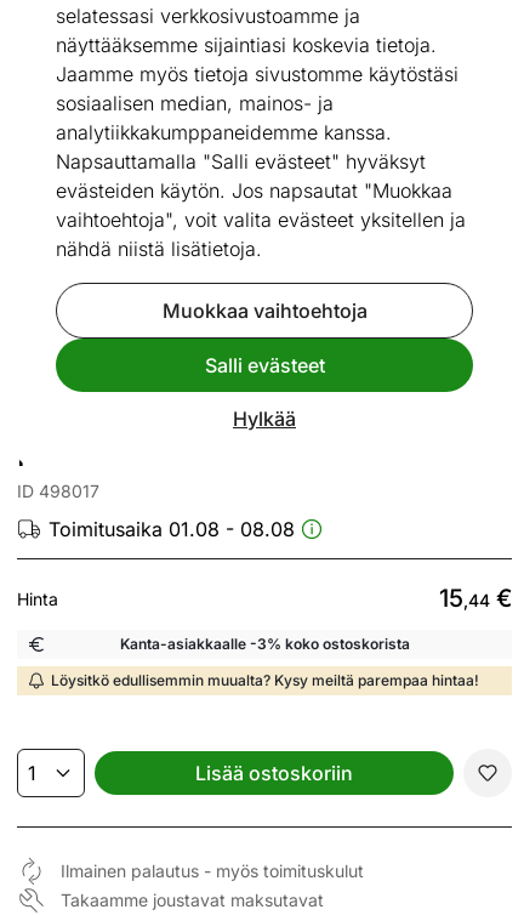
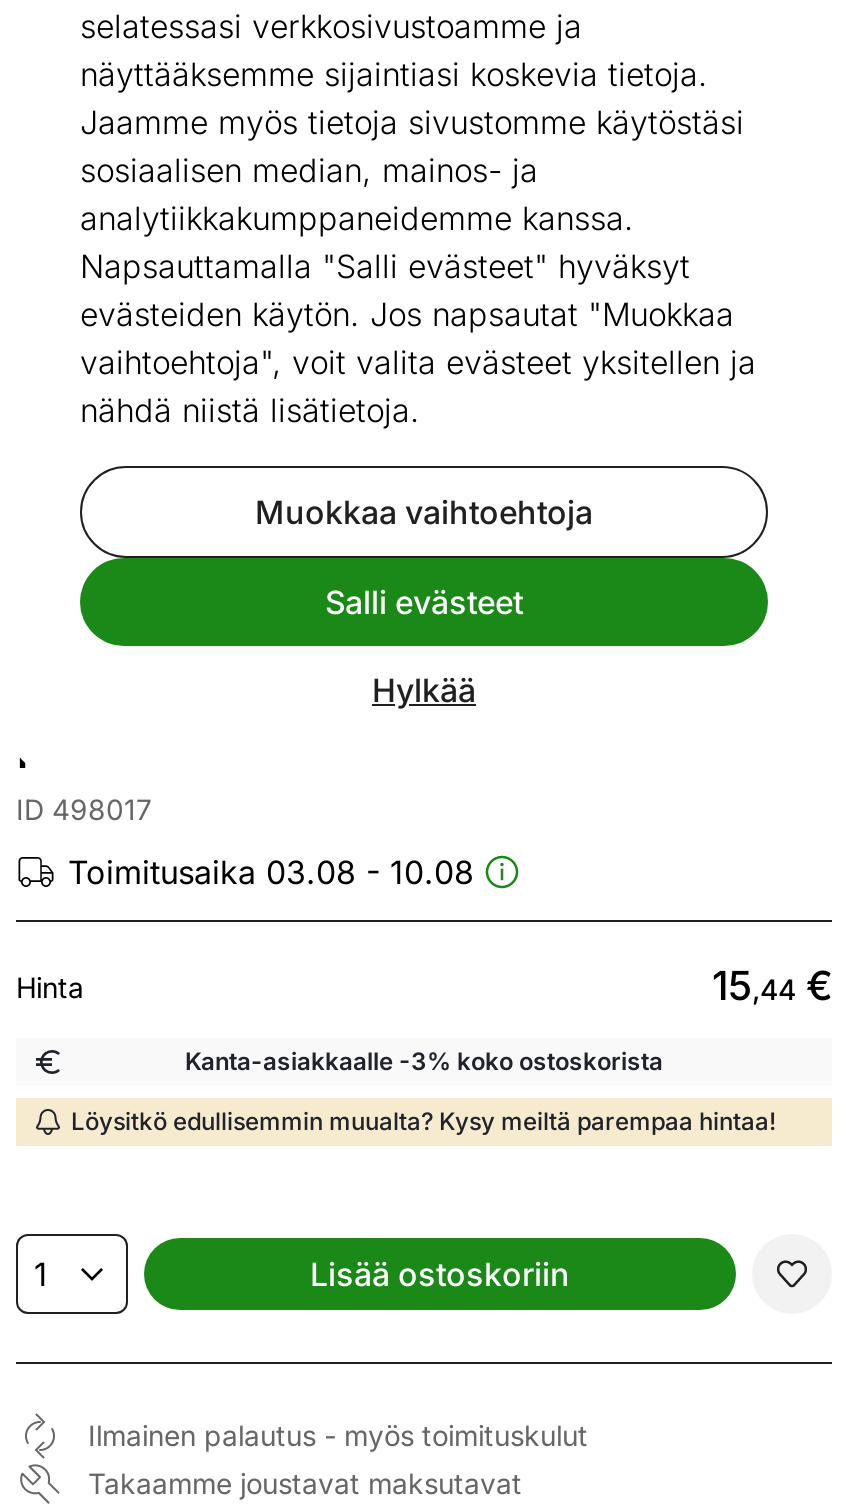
- Toimitusaika 01.08 - 08.08
+ Toimitusaika 03.08 - 10.08
